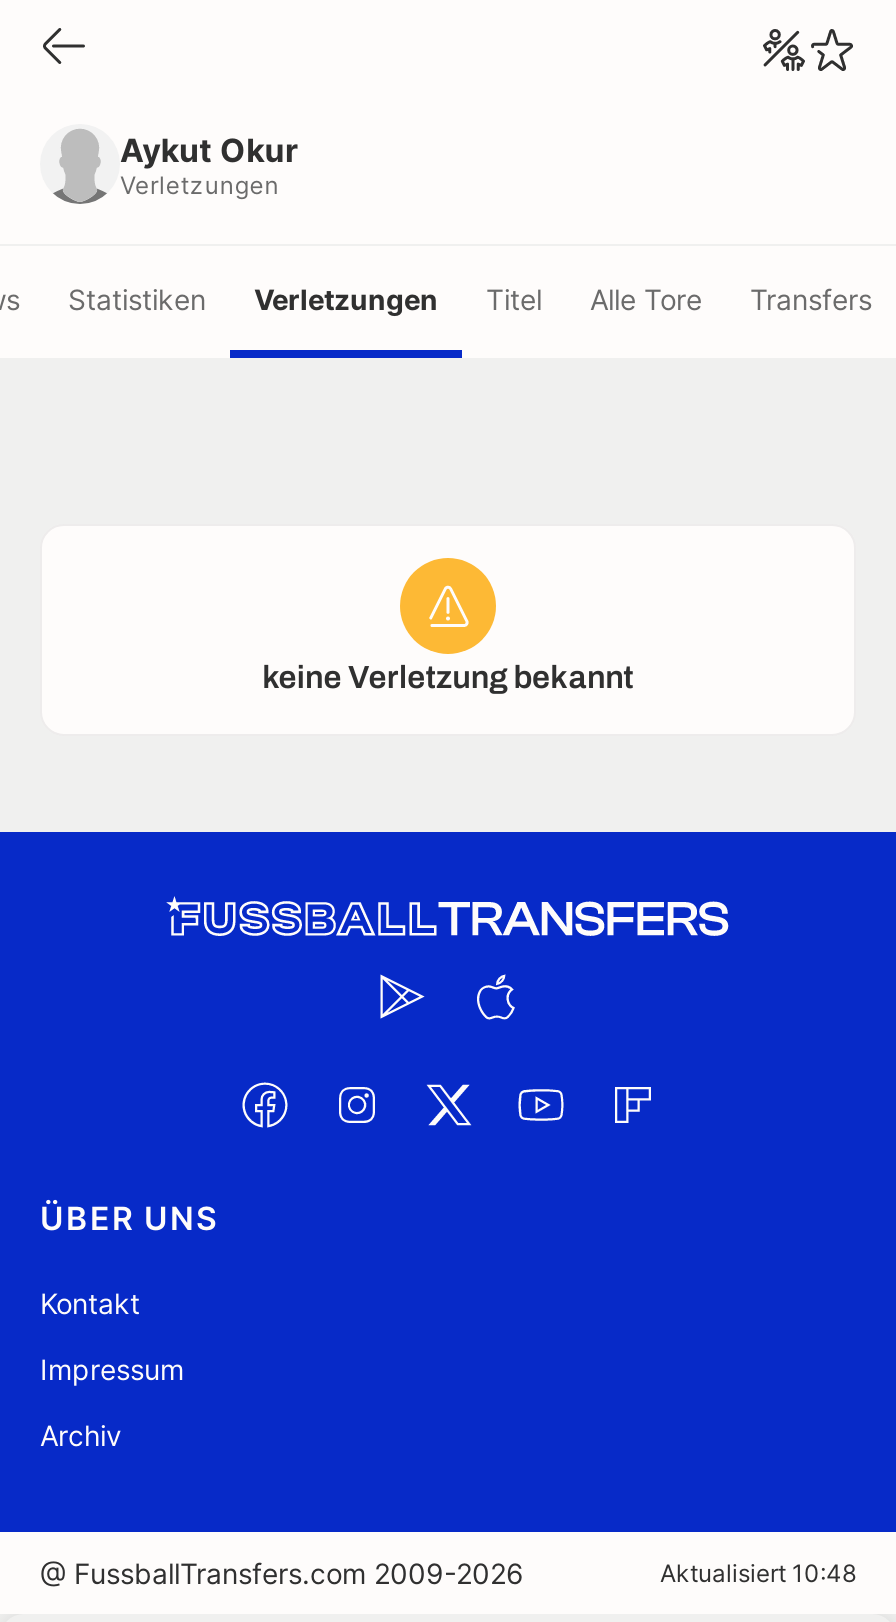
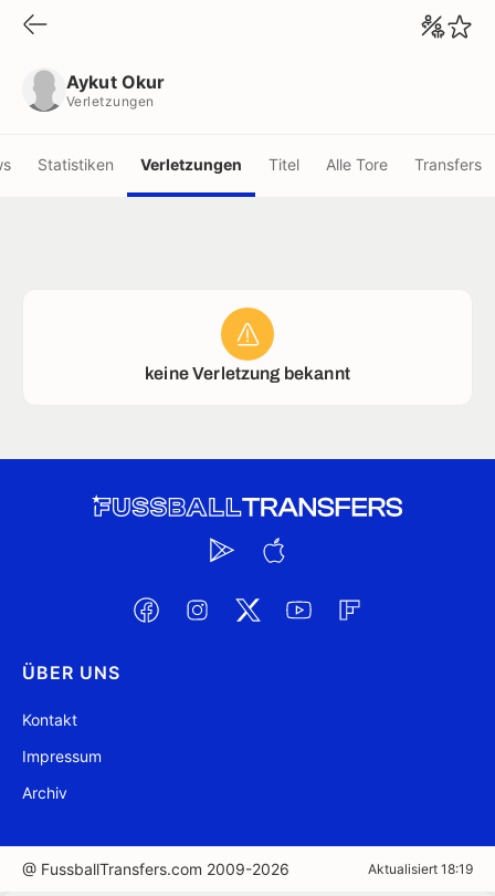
- Aktualisiert 10:48
+ Aktualisiert 18:19
